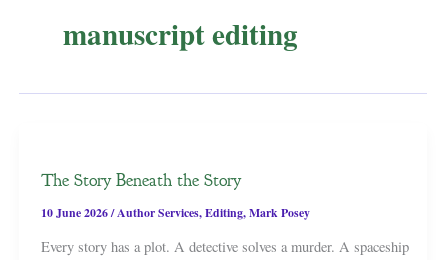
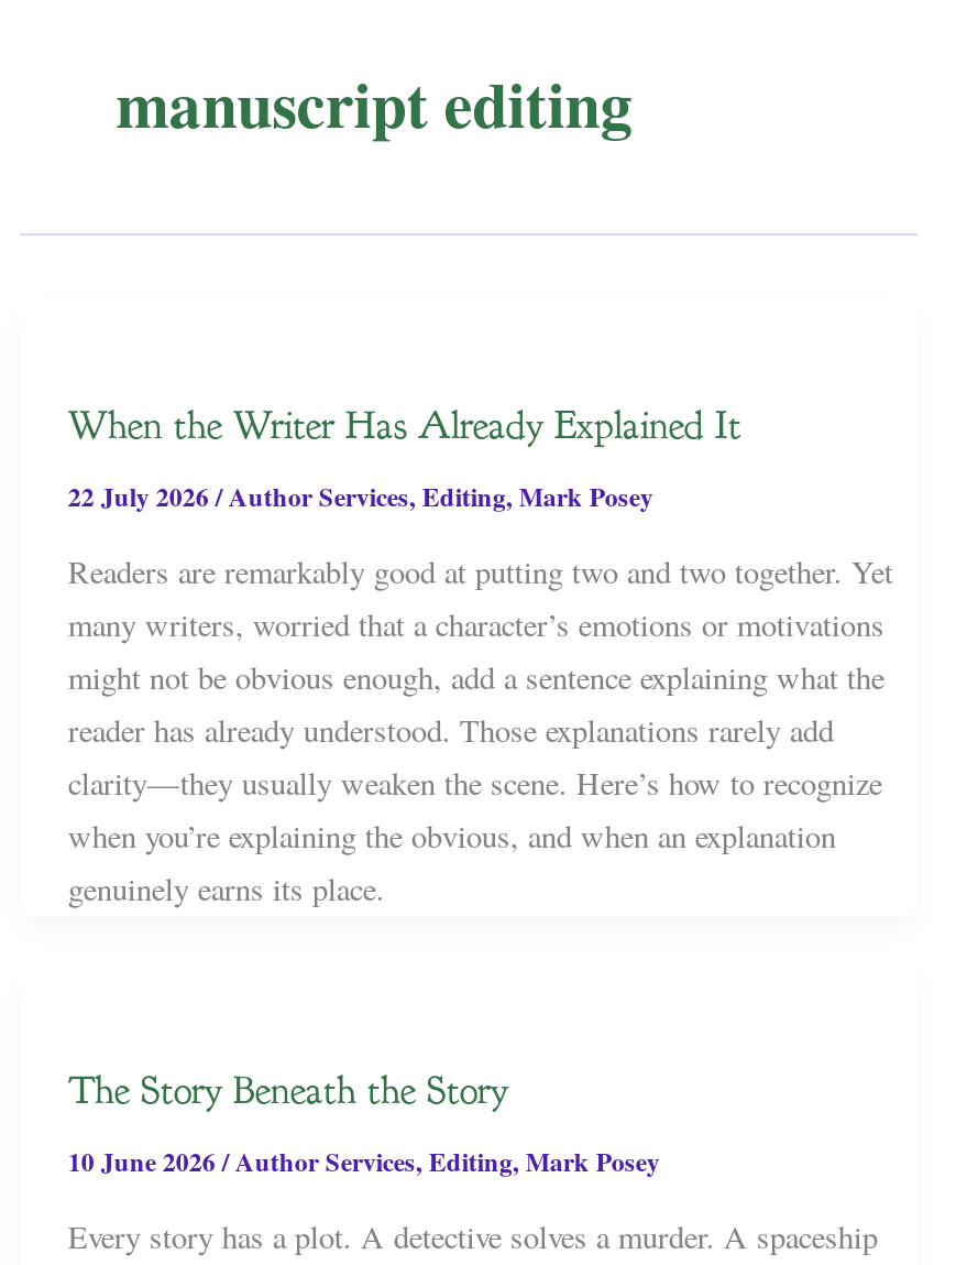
+ When the Writer Has Already Explained It
+ 22 July 2026 /Author Services, Editing, Mark Posey
+ Readers are remarkably good at putting two and two together. Yet
+ many writers, worried that a character’s emotions or motivations
+ might not be obvious enough, add a sentence explaining what the
+ reader has already understood. Those explanations rarely add
+ clarity—they usually weaken the scene. Here’s how to recognize
+ when you’re explaining the obvious, and when an explanation
+ genuinely earns its place.
